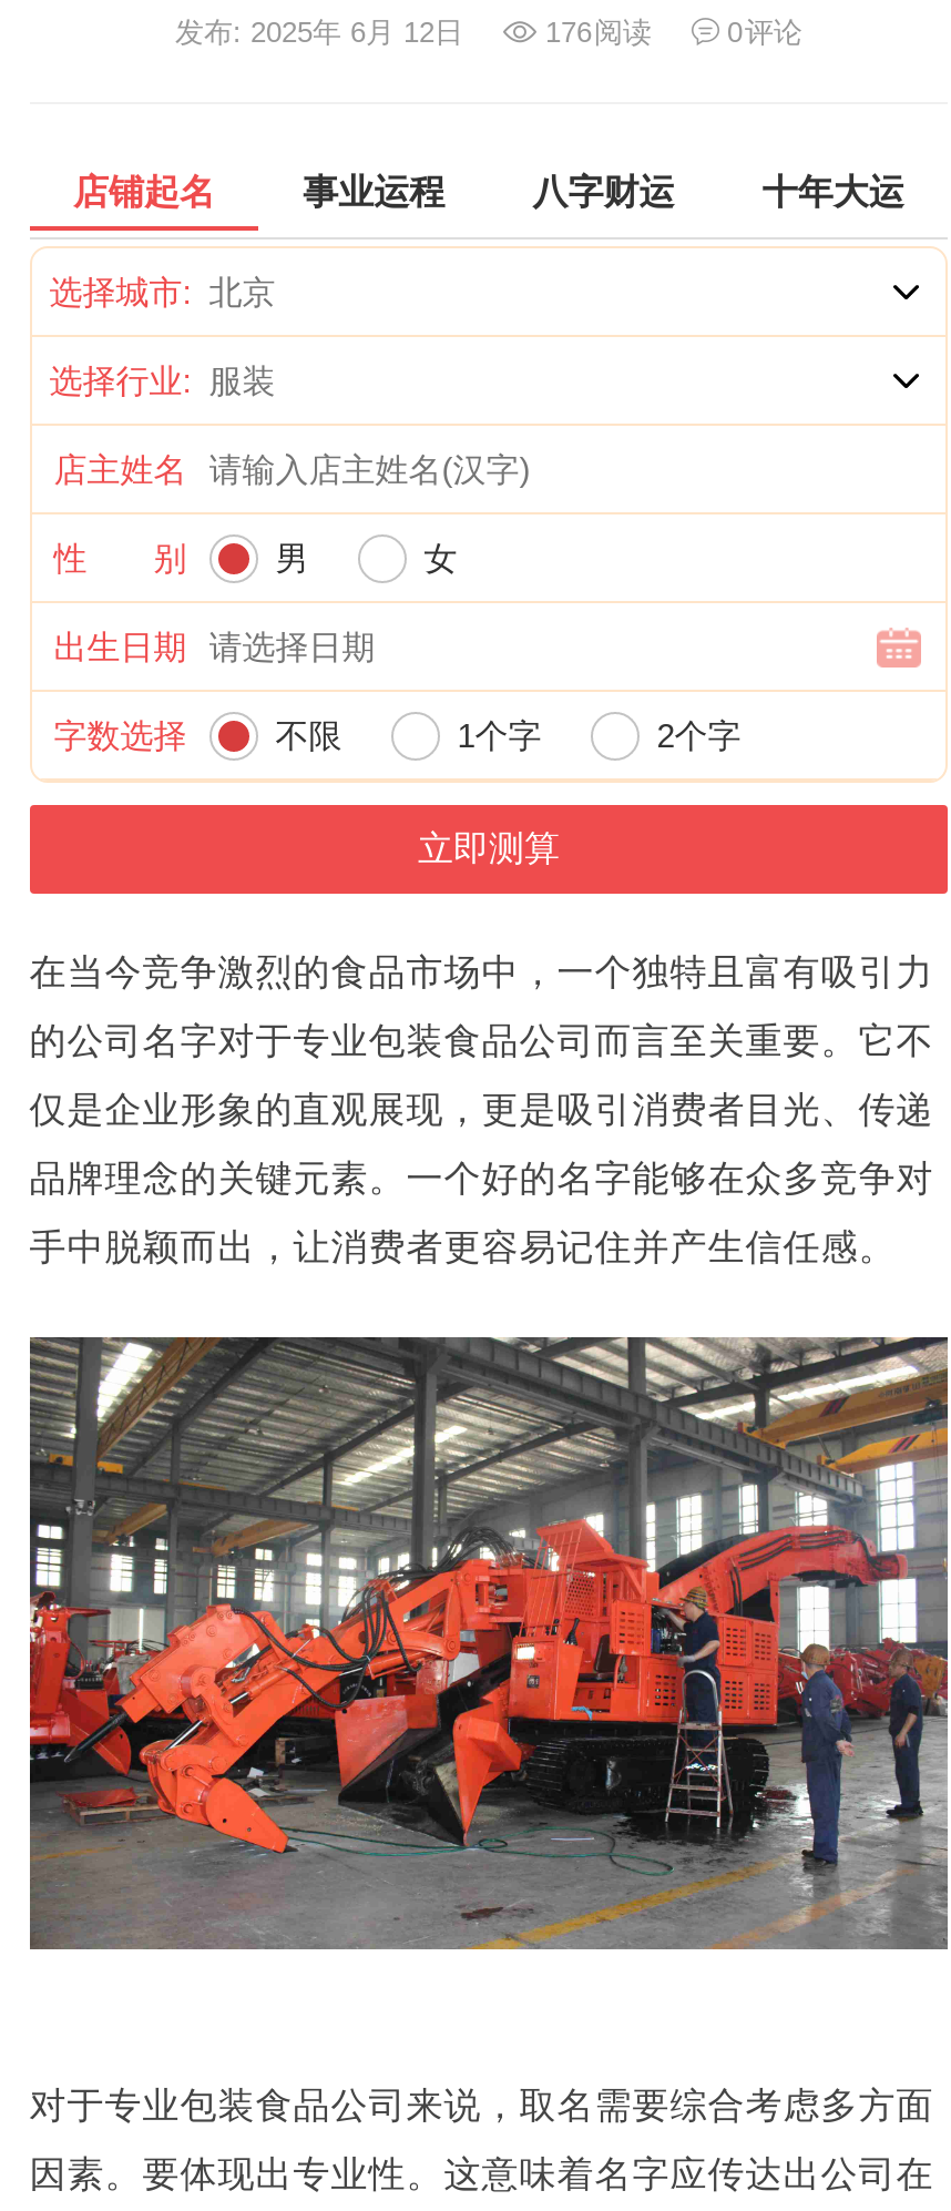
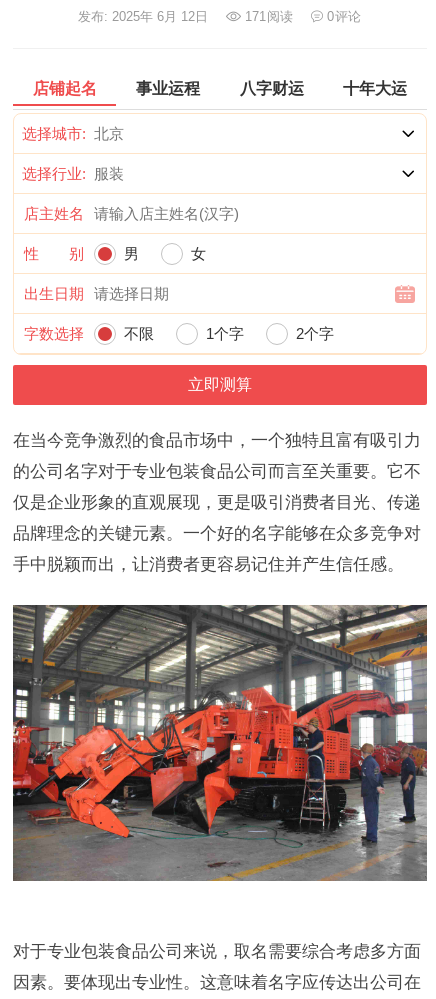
- 发布: 2025年 6月 12日 176阅读 0评论
+ 发布: 2025年 6月 12日 171阅读 0评论
